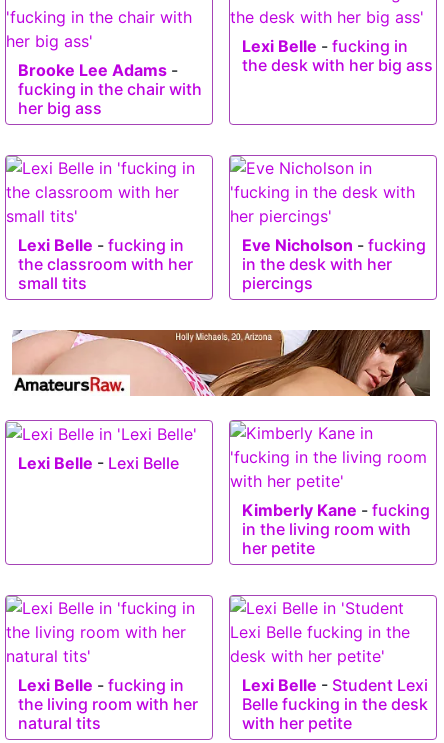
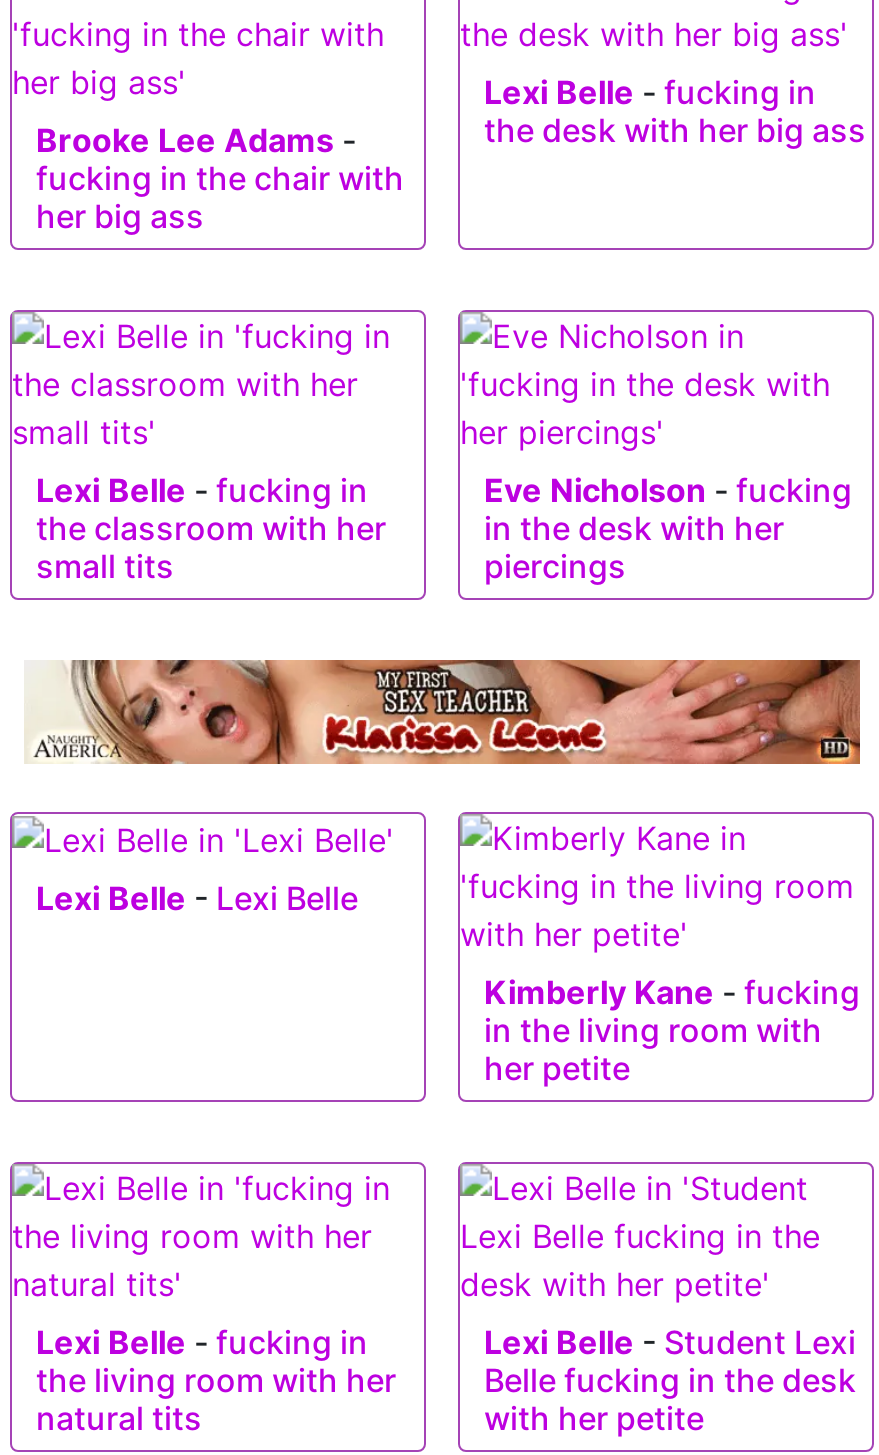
- [image]
+ [image]
